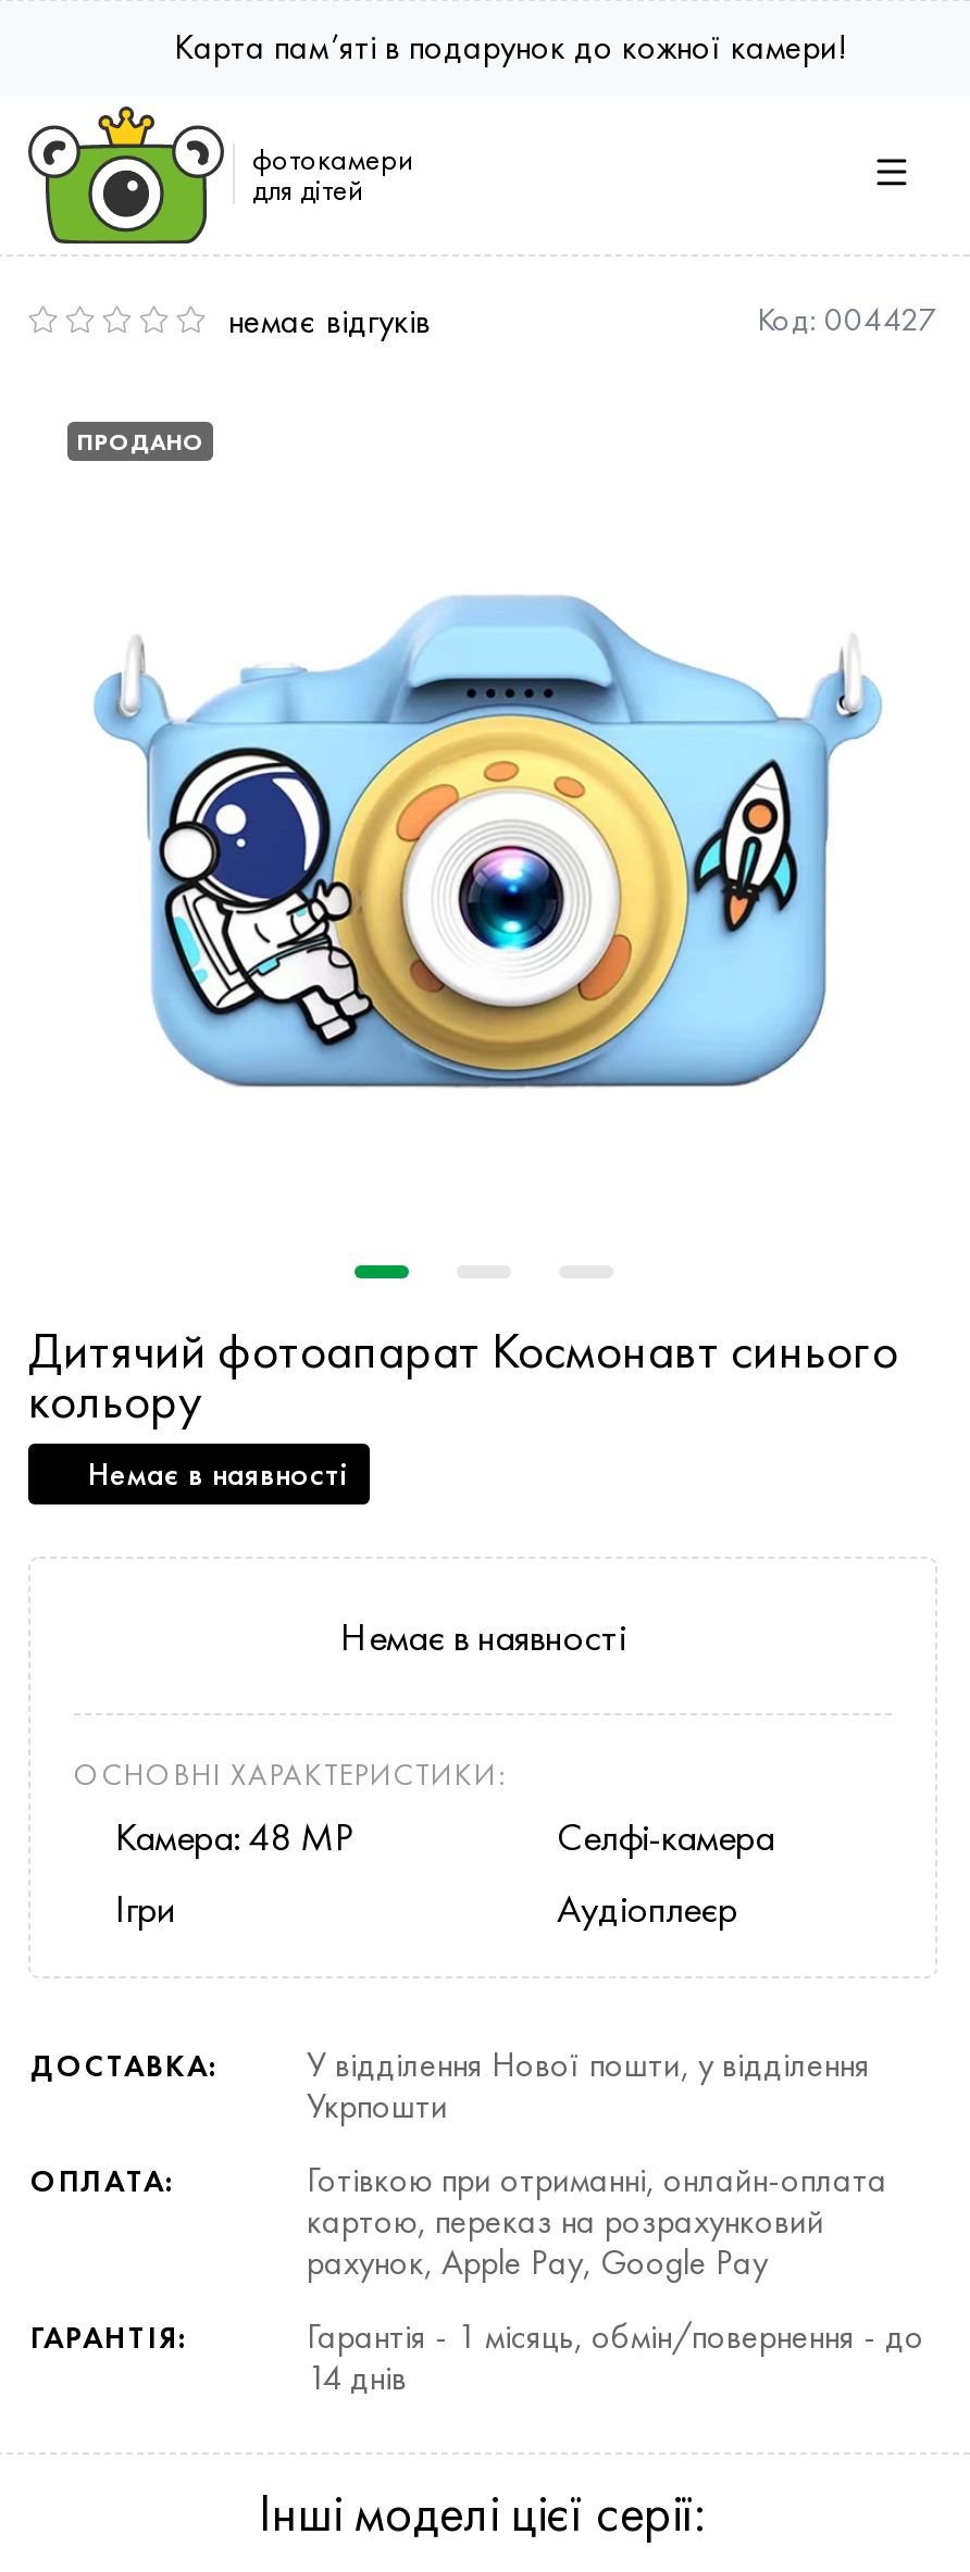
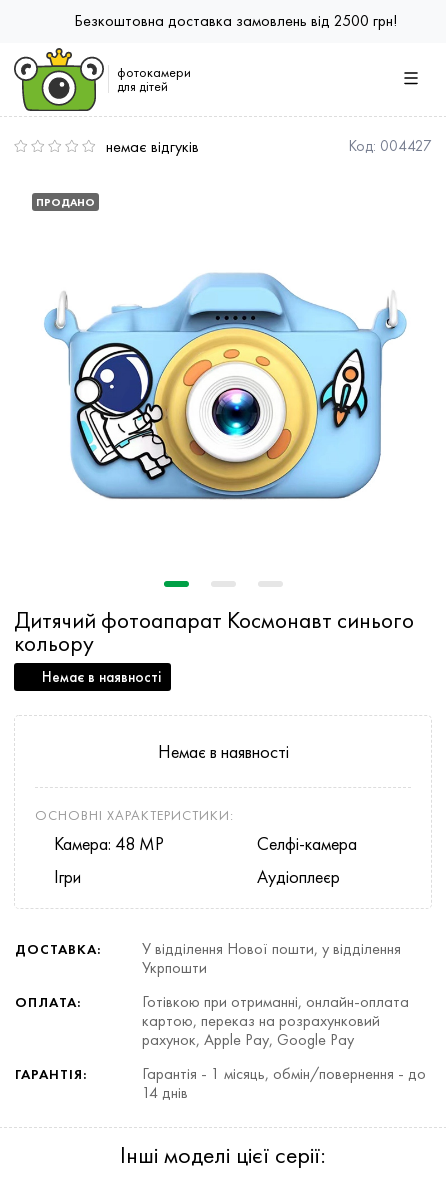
- Карта пам’яті в подарунок до кожної камери!
+ Безкоштовна доставка замовлень від 2500 грн!
